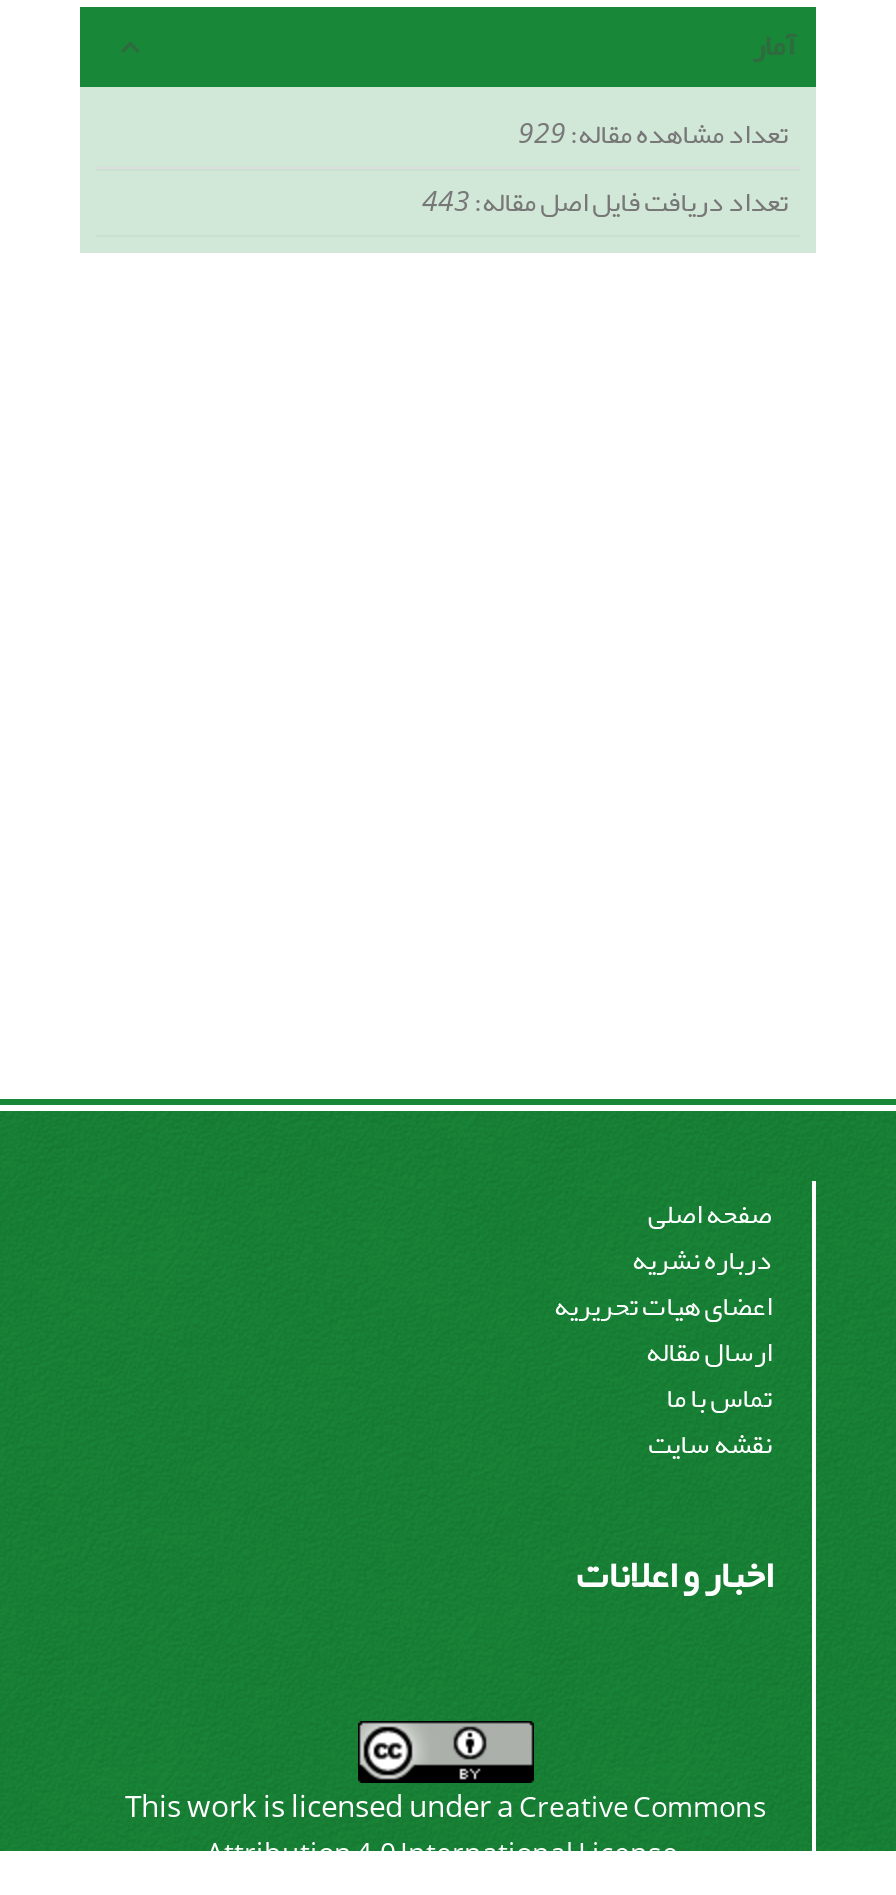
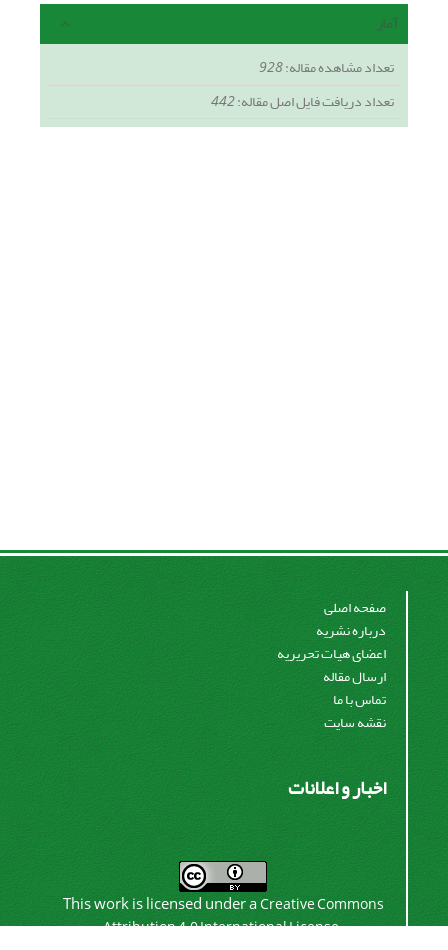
- تعداد مشاهده مقاله:929
+ تعداد مشاهده مقاله:928

- تعداد دریافت فایل اصل مقاله:443
+ تعداد دریافت فایل اصل مقاله:442
